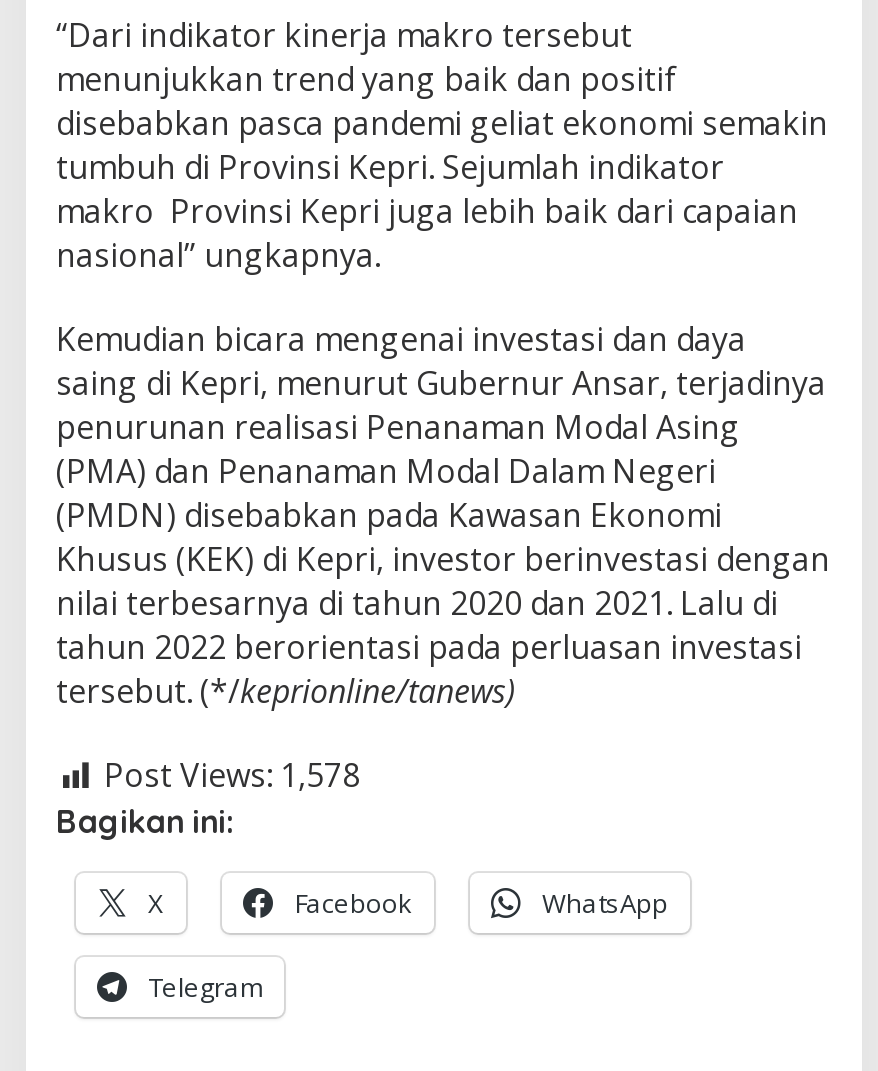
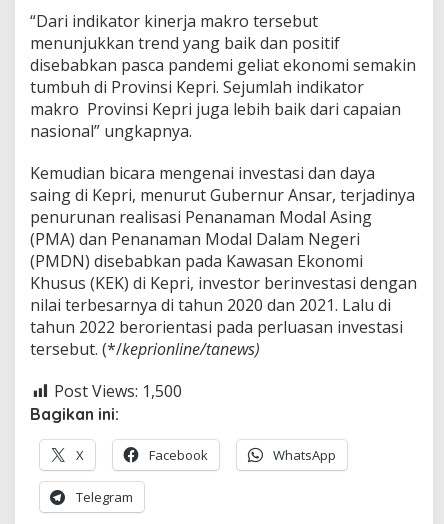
- Post Views: 1,578
+ Post Views: 1,500
